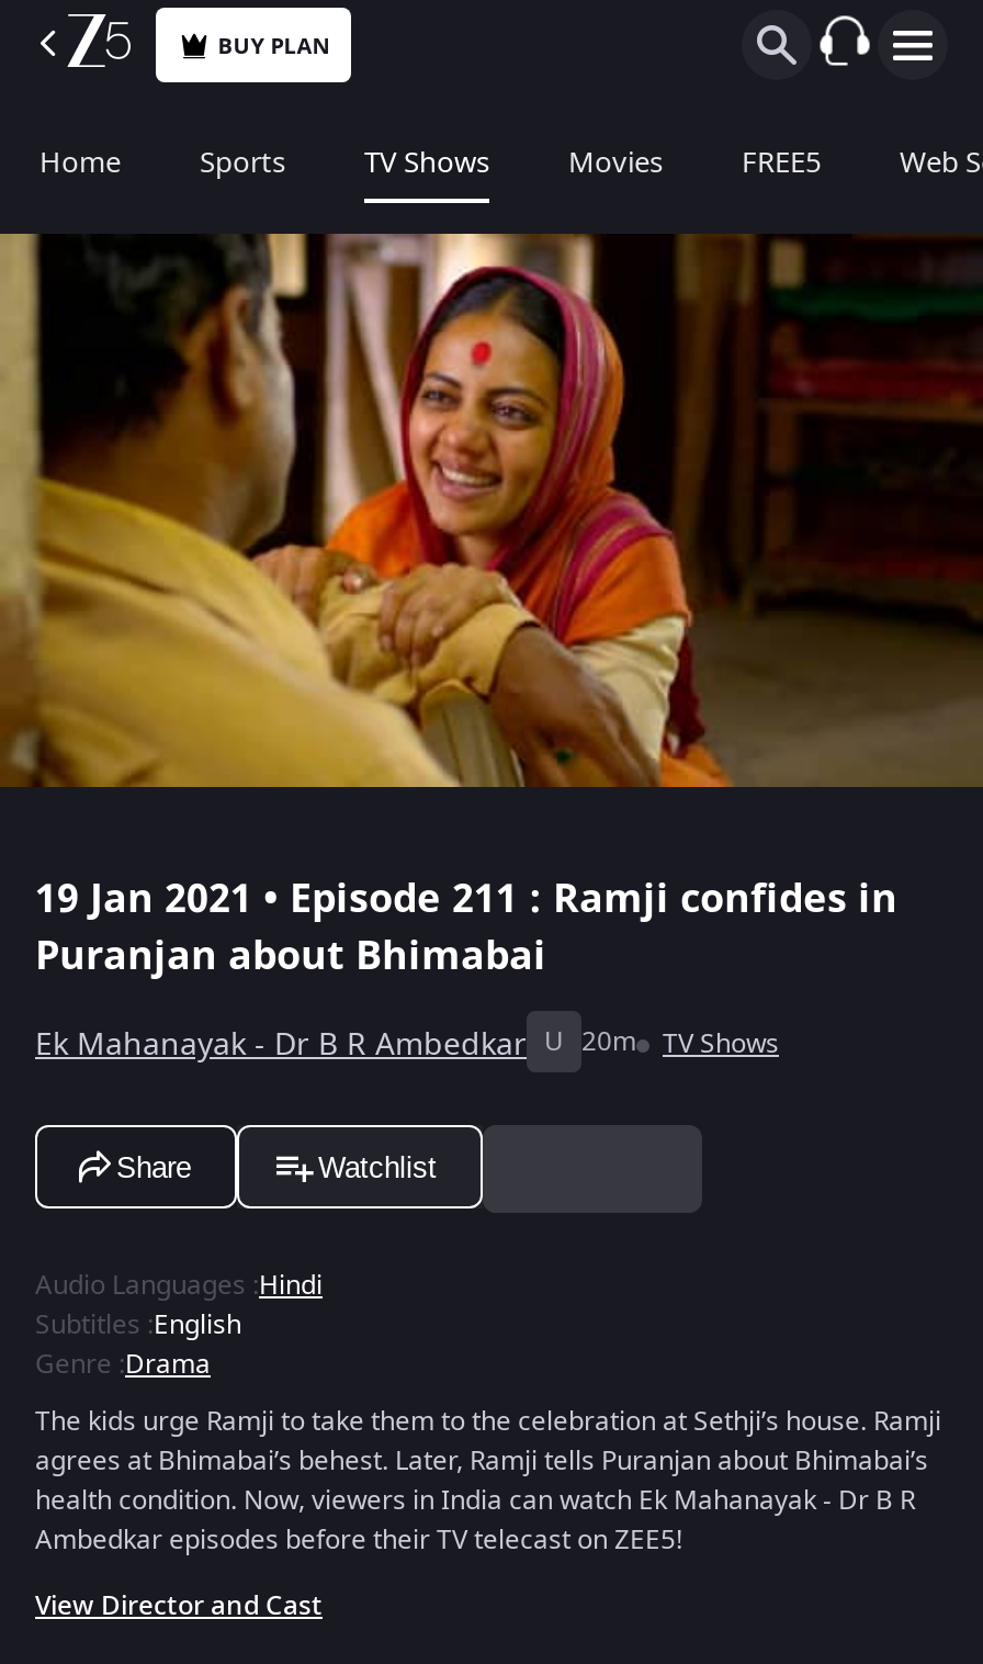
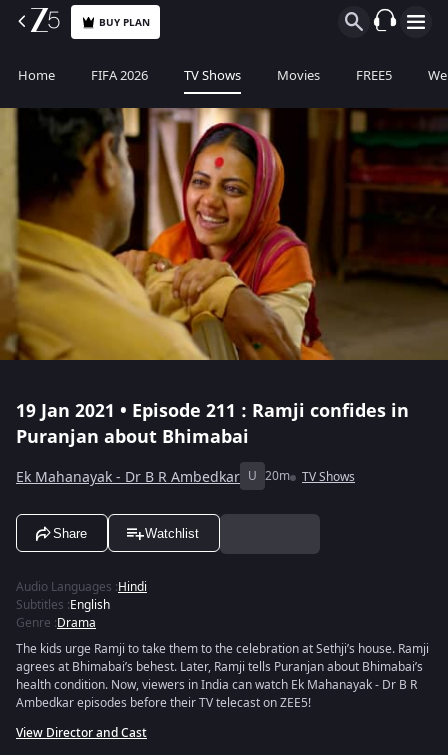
- Sports
+ FIFA 2026
